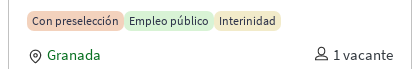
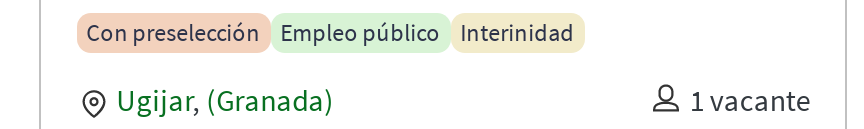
- Granada
+ Ugijar, (Granada)
